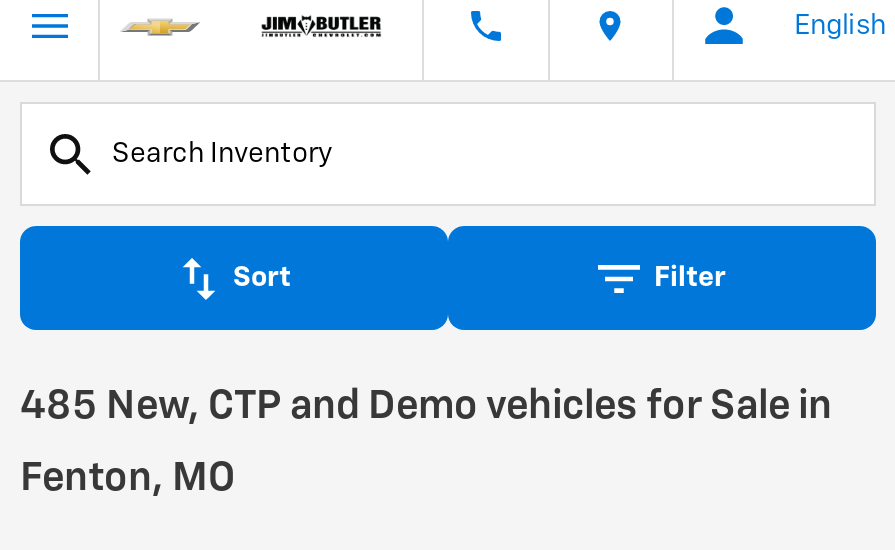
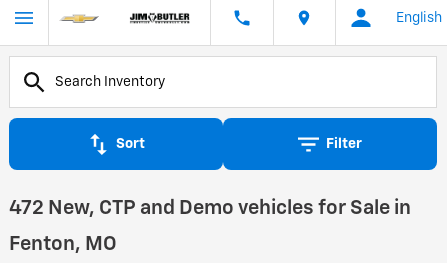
- 485 New, CTP and Demo vehicles for Sale in
+ 472 New, CTP and Demo vehicles for Sale in
